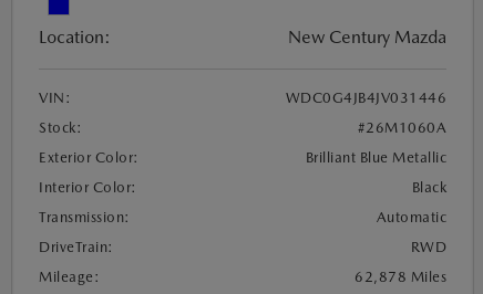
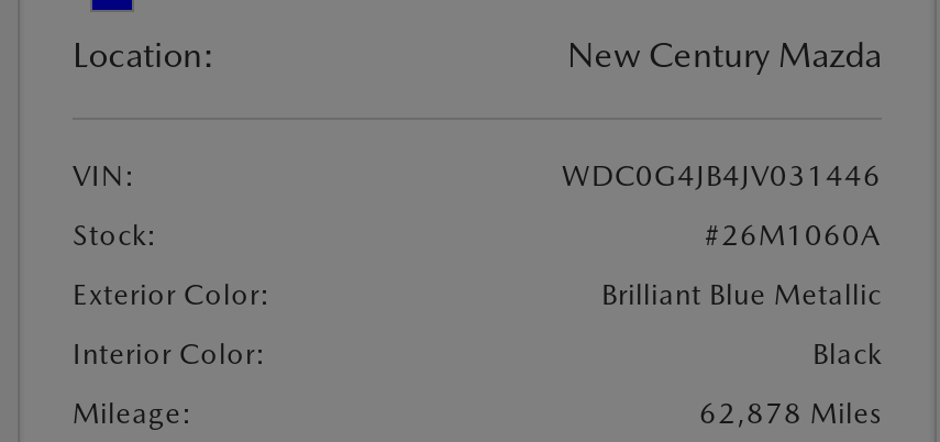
- Transmission:
- Automatic
- DriveTrain:
- RWD
